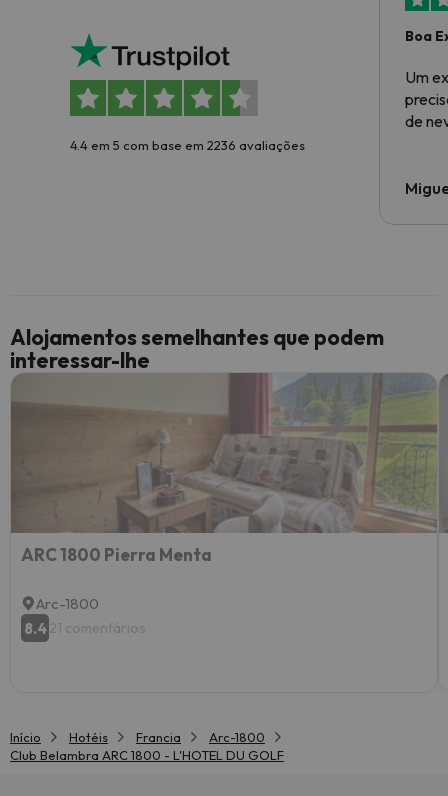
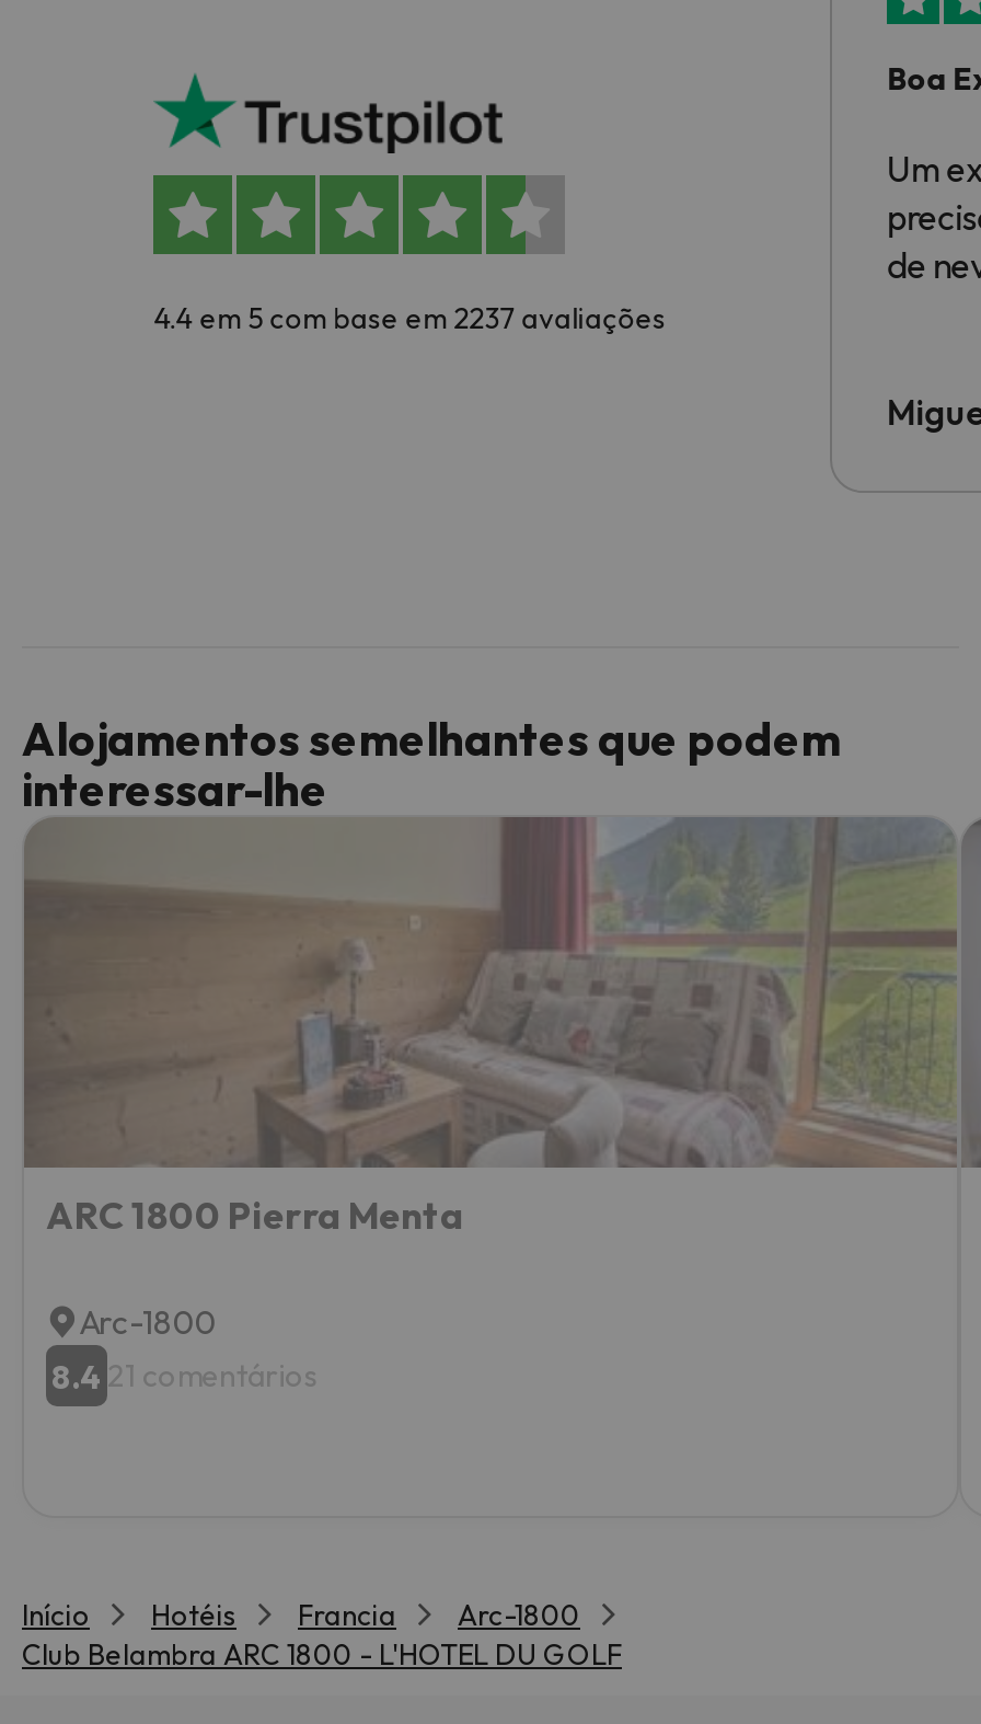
- 4.4 em 5 com base em 2236 avaliações
+ 4.4 em 5 com base em 2237 avaliações
